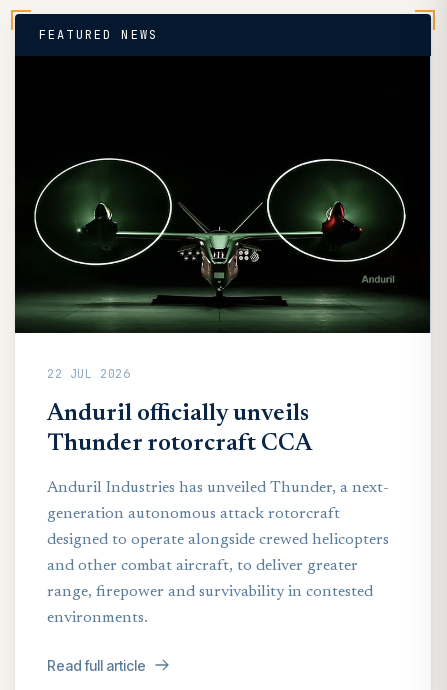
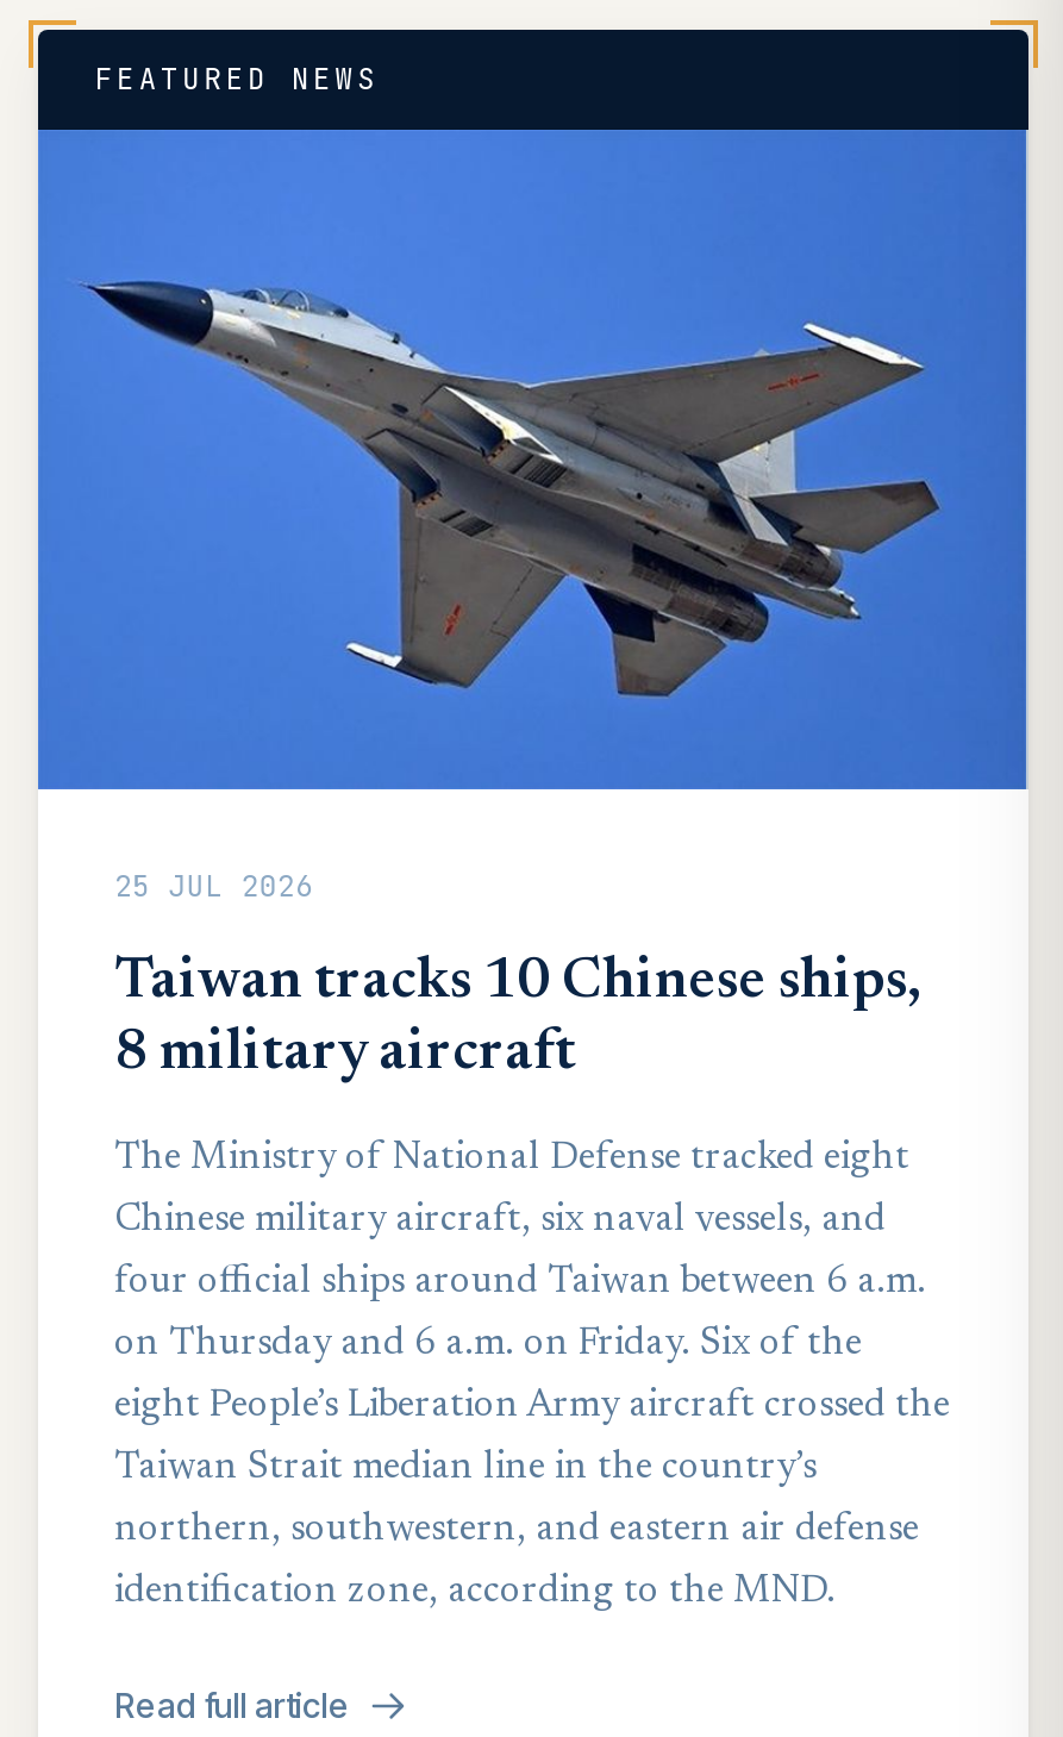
- [image]
- 22 JUL 2026
- Anduril officially unveils
- Thunder rotorcraft CCA
- Anduril Industries has unveiled Thunder, a next-
- generation autonomous attack rotorcraft
- designed to operate alongside crewed helicopters
- and other combat aircraft, to deliver greater
- range, firepower and survivability in contested
- environments.
+ [image]
+ 25 JUL 2026
+ Taiwan tracks 10 Chinese ships,
+ 8 military aircraft
+ The Ministry of National Defense tracked eight
+ Chinese military aircraft, six naval vessels, and
+ four official ships around Taiwan between 6 a.m.
+ on Thursday and 6 a.m. on Friday. Six of the
+ eight People’s Liberation Army aircraft crossed the
+ Taiwan Strait median line in the country’s
+ northern, southwestern, and eastern air defense
+ identification zone, according to the MND.
